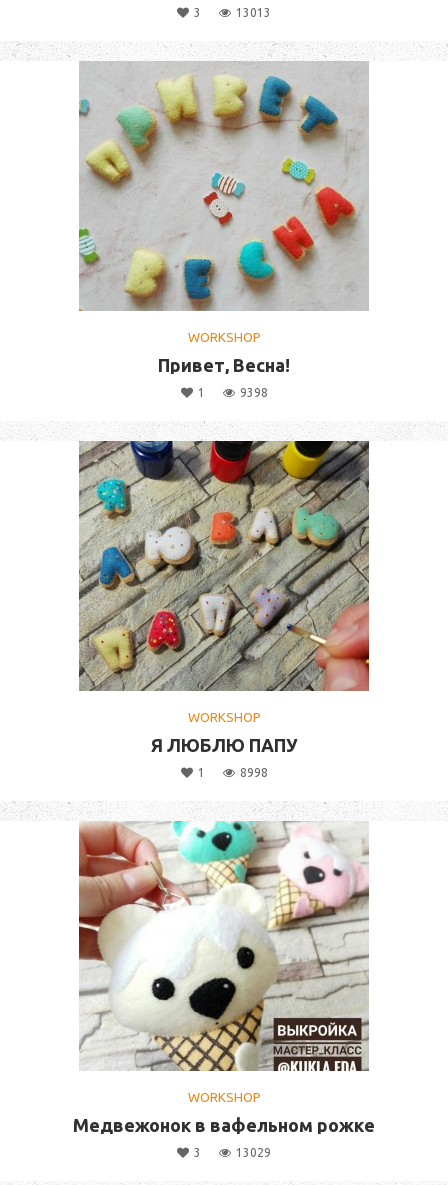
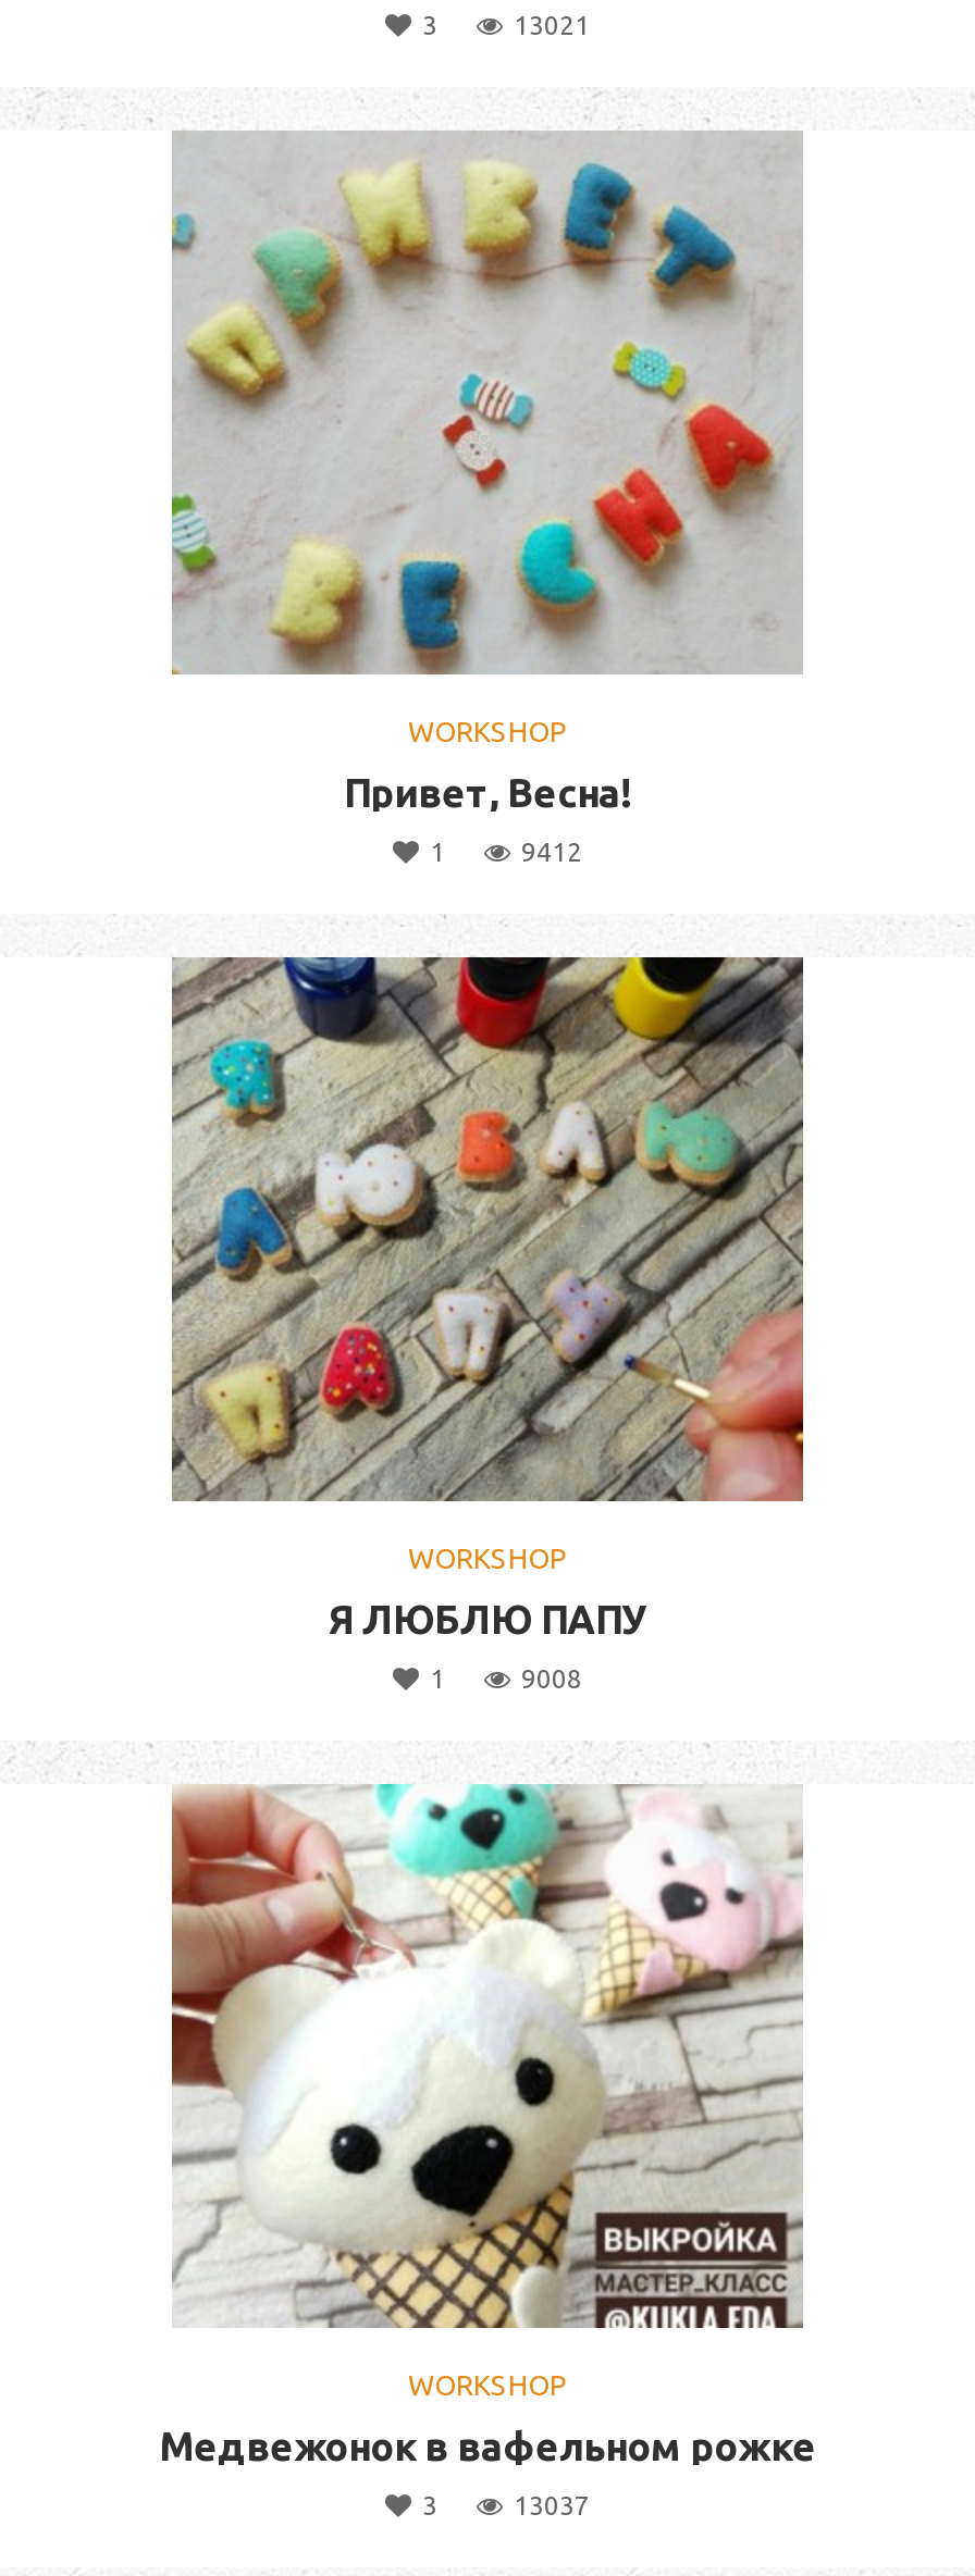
- 13013
+ 13021

- 9398
+ 9412

- 8998
+ 9008

- 13029
+ 13037
